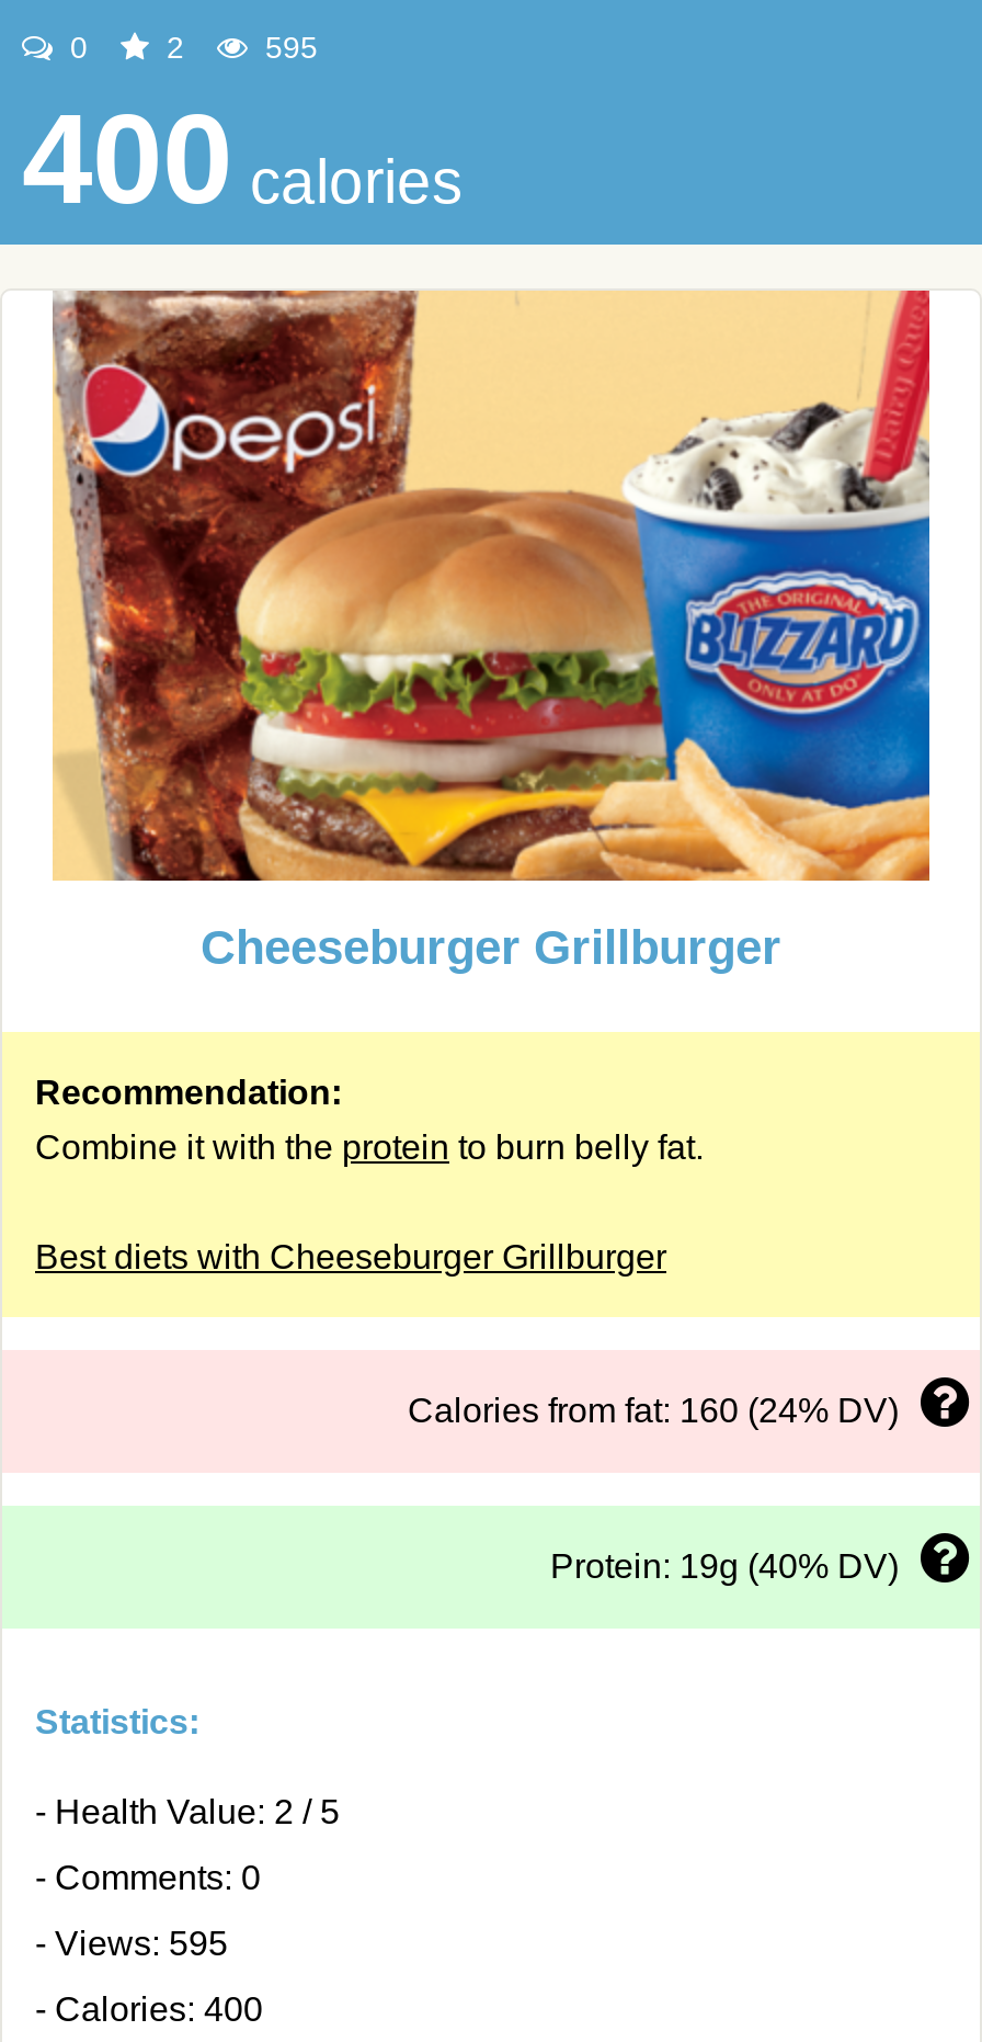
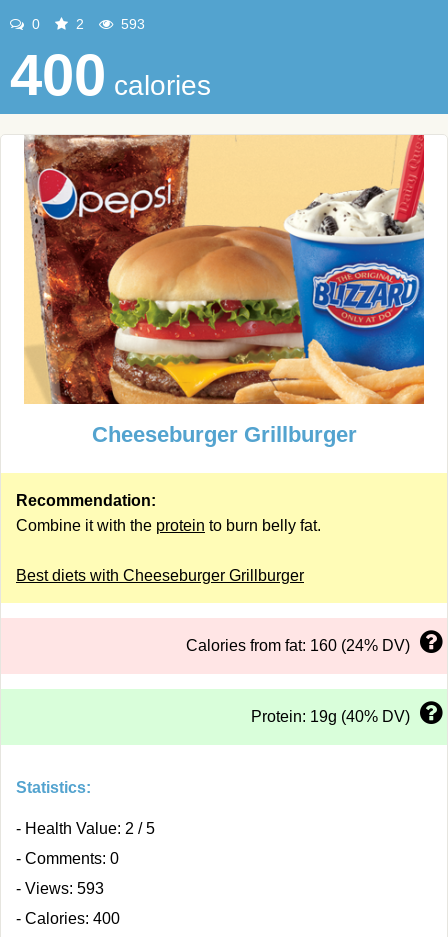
- 595
+ 593

- - Views: 595
+ - Views: 593
